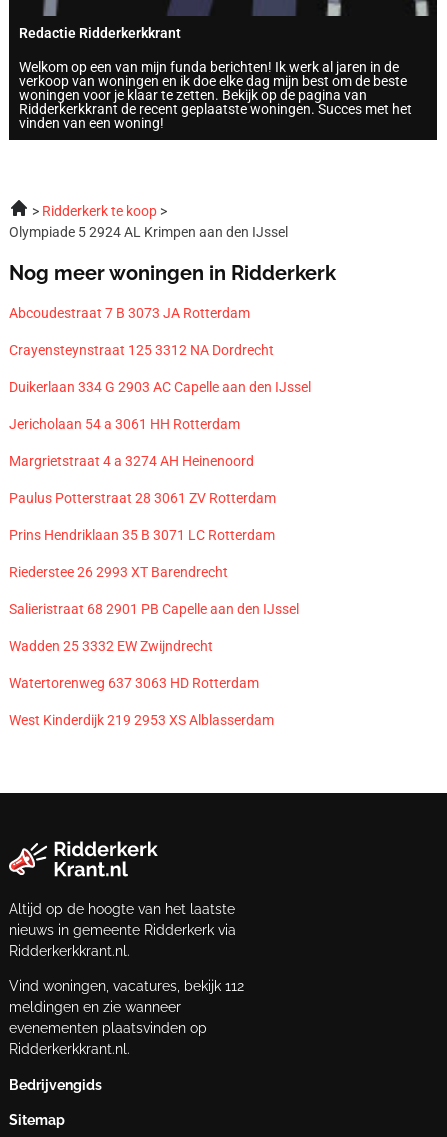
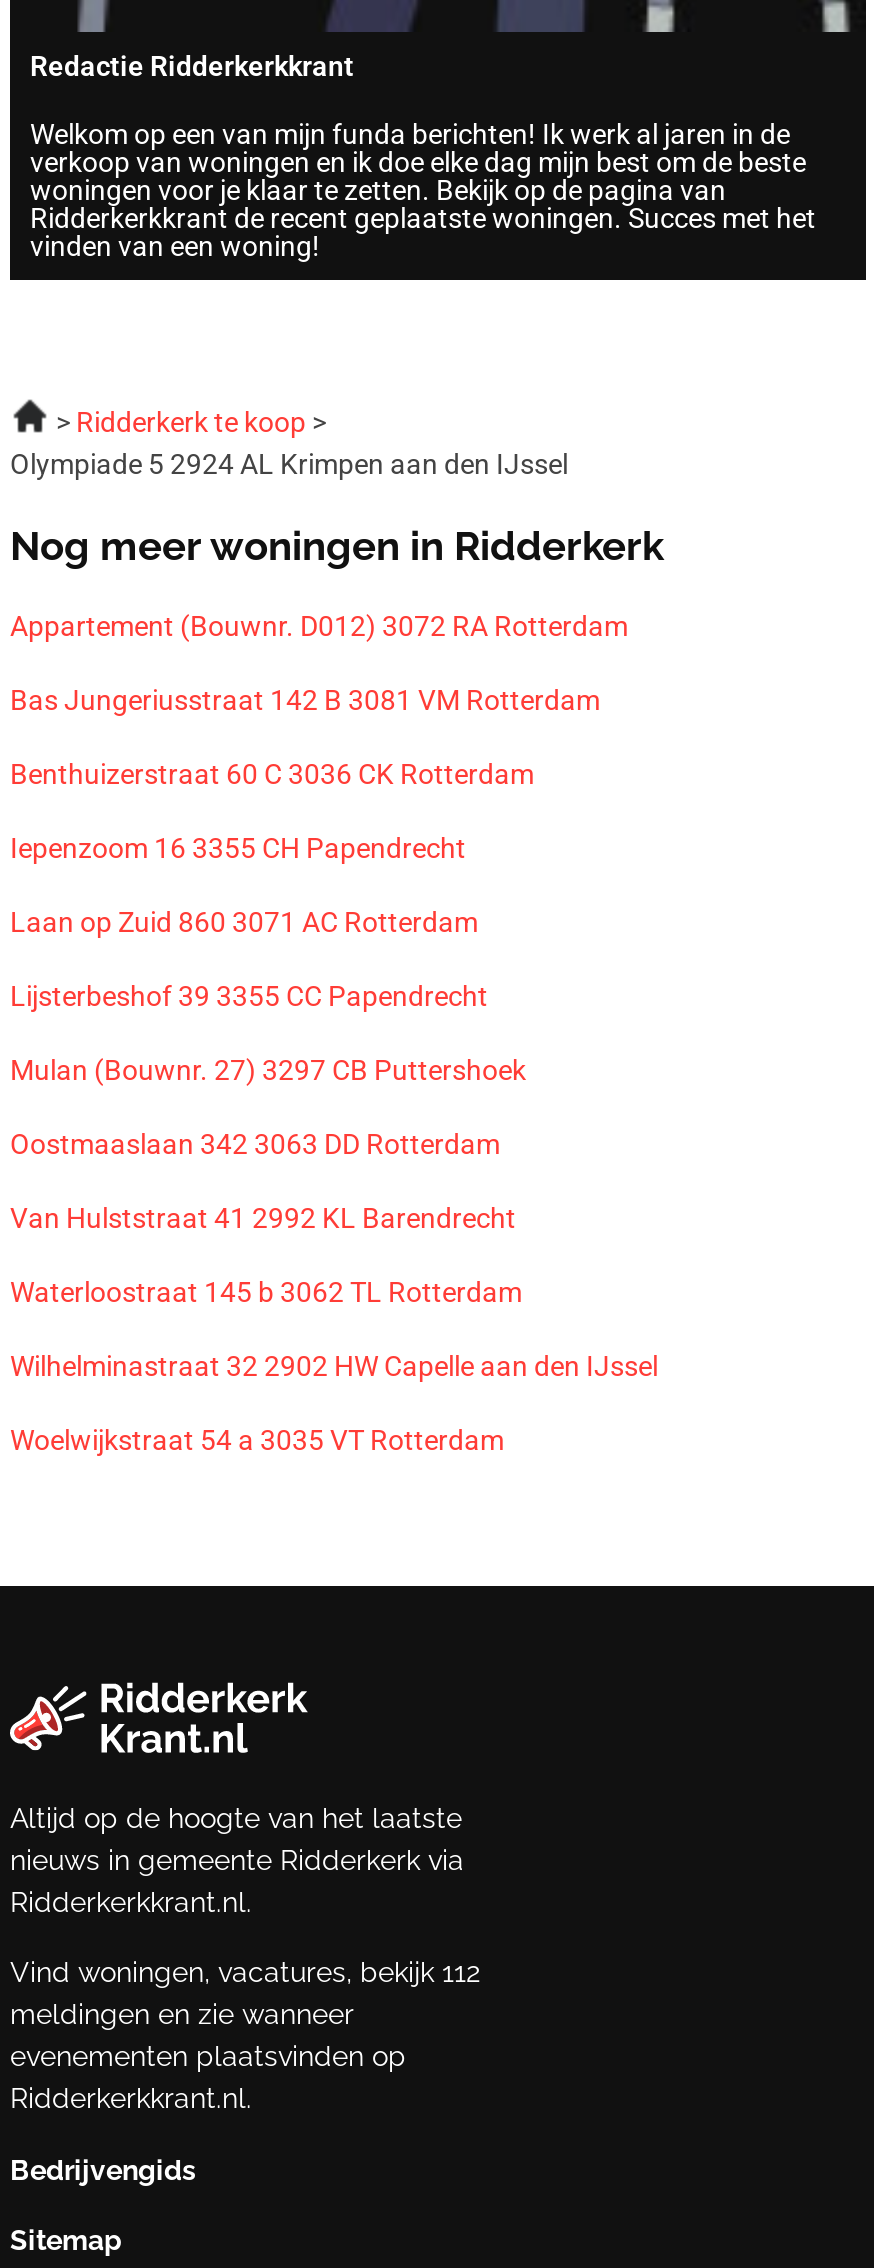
- Abcoudestraat 7 B 3073 JA Rotterdam
+ Appartement (Bouwnr. D012) 3072 RA Rotterdam

- Crayensteynstraat 125 3312 NA Dordrecht
+ Bas Jungeriusstraat 142 B 3081 VM Rotterdam

- Duikerlaan 334 G 2903 AC Capelle aan den IJssel
+ Benthuizerstraat 60 C 3036 CK Rotterdam

- Jericholaan 54 a 3061 HH Rotterdam
+ Iepenzoom 16 3355 CH Papendrecht

- Margrietstraat 4 a 3274 AH Heinenoord
+ Laan op Zuid 860 3071 AC Rotterdam

- Paulus Potterstraat 28 3061 ZV Rotterdam
+ Lijsterbeshof 39 3355 CC Papendrecht

- Prins Hendriklaan 35 B 3071 LC Rotterdam
+ Mulan (Bouwnr. 27) 3297 CB Puttershoek

- Riederstee 26 2993 XT Barendrecht
+ Oostmaaslaan 342 3063 DD Rotterdam

- Salieristraat 68 2901 PB Capelle aan den IJssel
+ Van Hulststraat 41 2992 KL Barendrecht

- Wadden 25 3332 EW Zwijndrecht
+ Waterloostraat 145 b 3062 TL Rotterdam

- Watertorenweg 637 3063 HD Rotterdam
+ Wilhelminastraat 32 2902 HW Capelle aan den IJssel

- West Kinderdijk 219 2953 XS Alblasserdam
+ Woelwijkstraat 54 a 3035 VT Rotterdam
